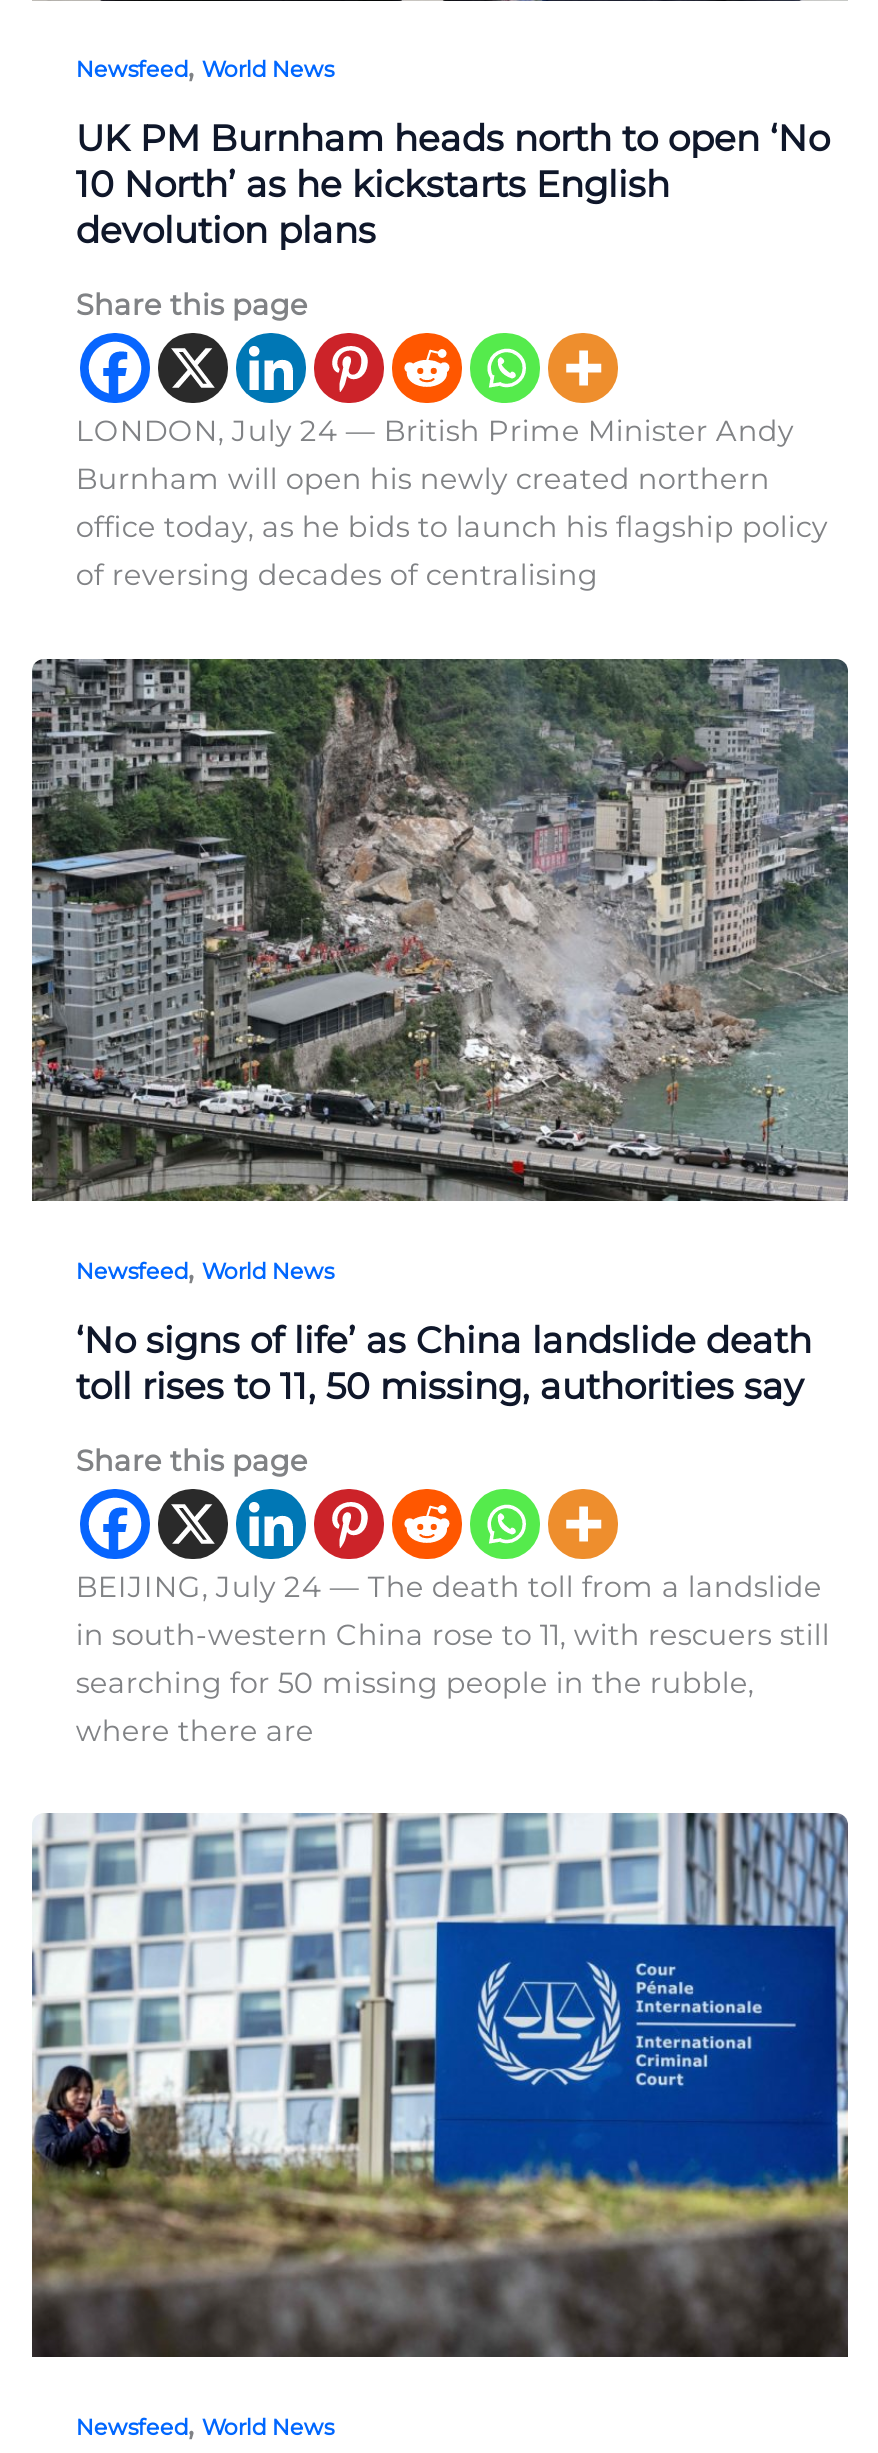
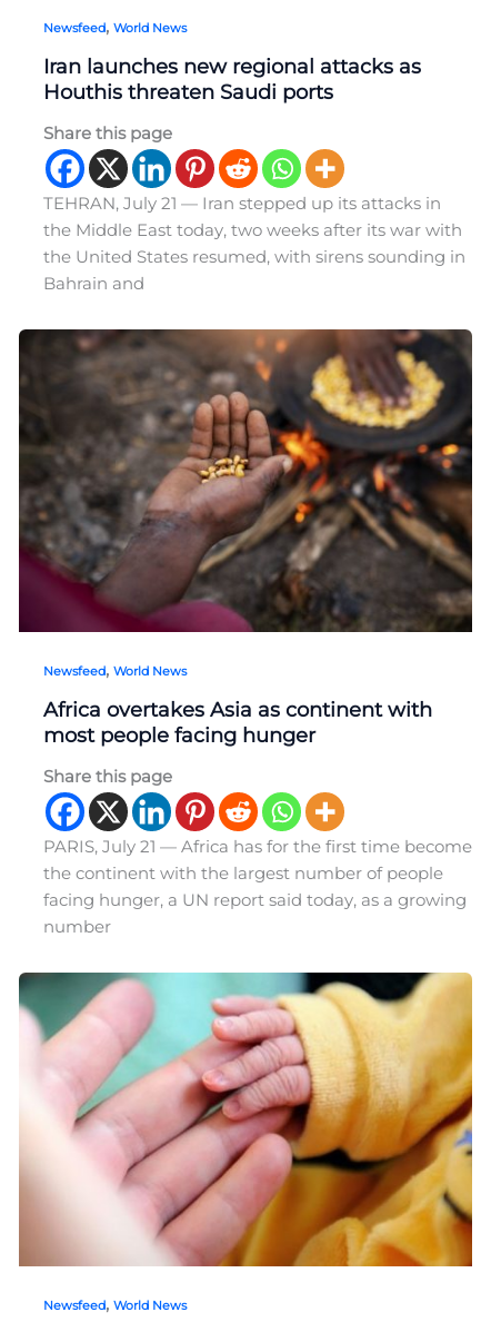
- UK PM Burnham heads north to open ‘No
- 10 North’ as he kickstarts English
- devolution plans
+ Iran launches new regional attacks as
+ Houthis threaten Saudi ports

- LONDON, July 24 — British Prime Minister Andy
- Burnham will open his newly created northern
- office today, as he bids to launch his flagship policy
- of reversing decades of centralising
+ TEHRAN, July 21 — Iran stepped up its attacks in
+ the Middle East today, two weeks after its war with
+ the United States resumed, with sirens sounding in
+ Bahrain and

- [image]
+ [image]

- ‘No signs of life’ as China landslide death
- toll rises to 11, 50 missing, authorities say
+ Africa overtakes Asia as continent with
+ most people facing hunger

- BEIJING, July 24 — The death toll from a landslide
- in south-western China rose to 11, with rescuers still
- searching for 50 missing people in the rubble,
- where there are
+ PARIS, July 21 — Africa has for the first time become
+ the continent with the largest number of people
+ facing hunger, a UN report said today, as a growing
+ number

- [image]
+ [image]
